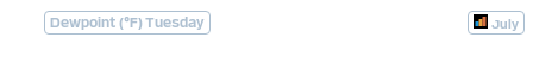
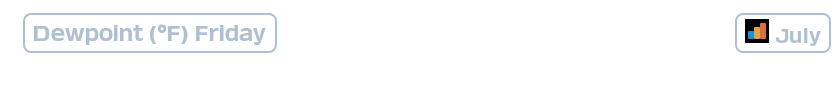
- Dewpoint (°F) Tuesday
+ Dewpoint (°F) Friday
